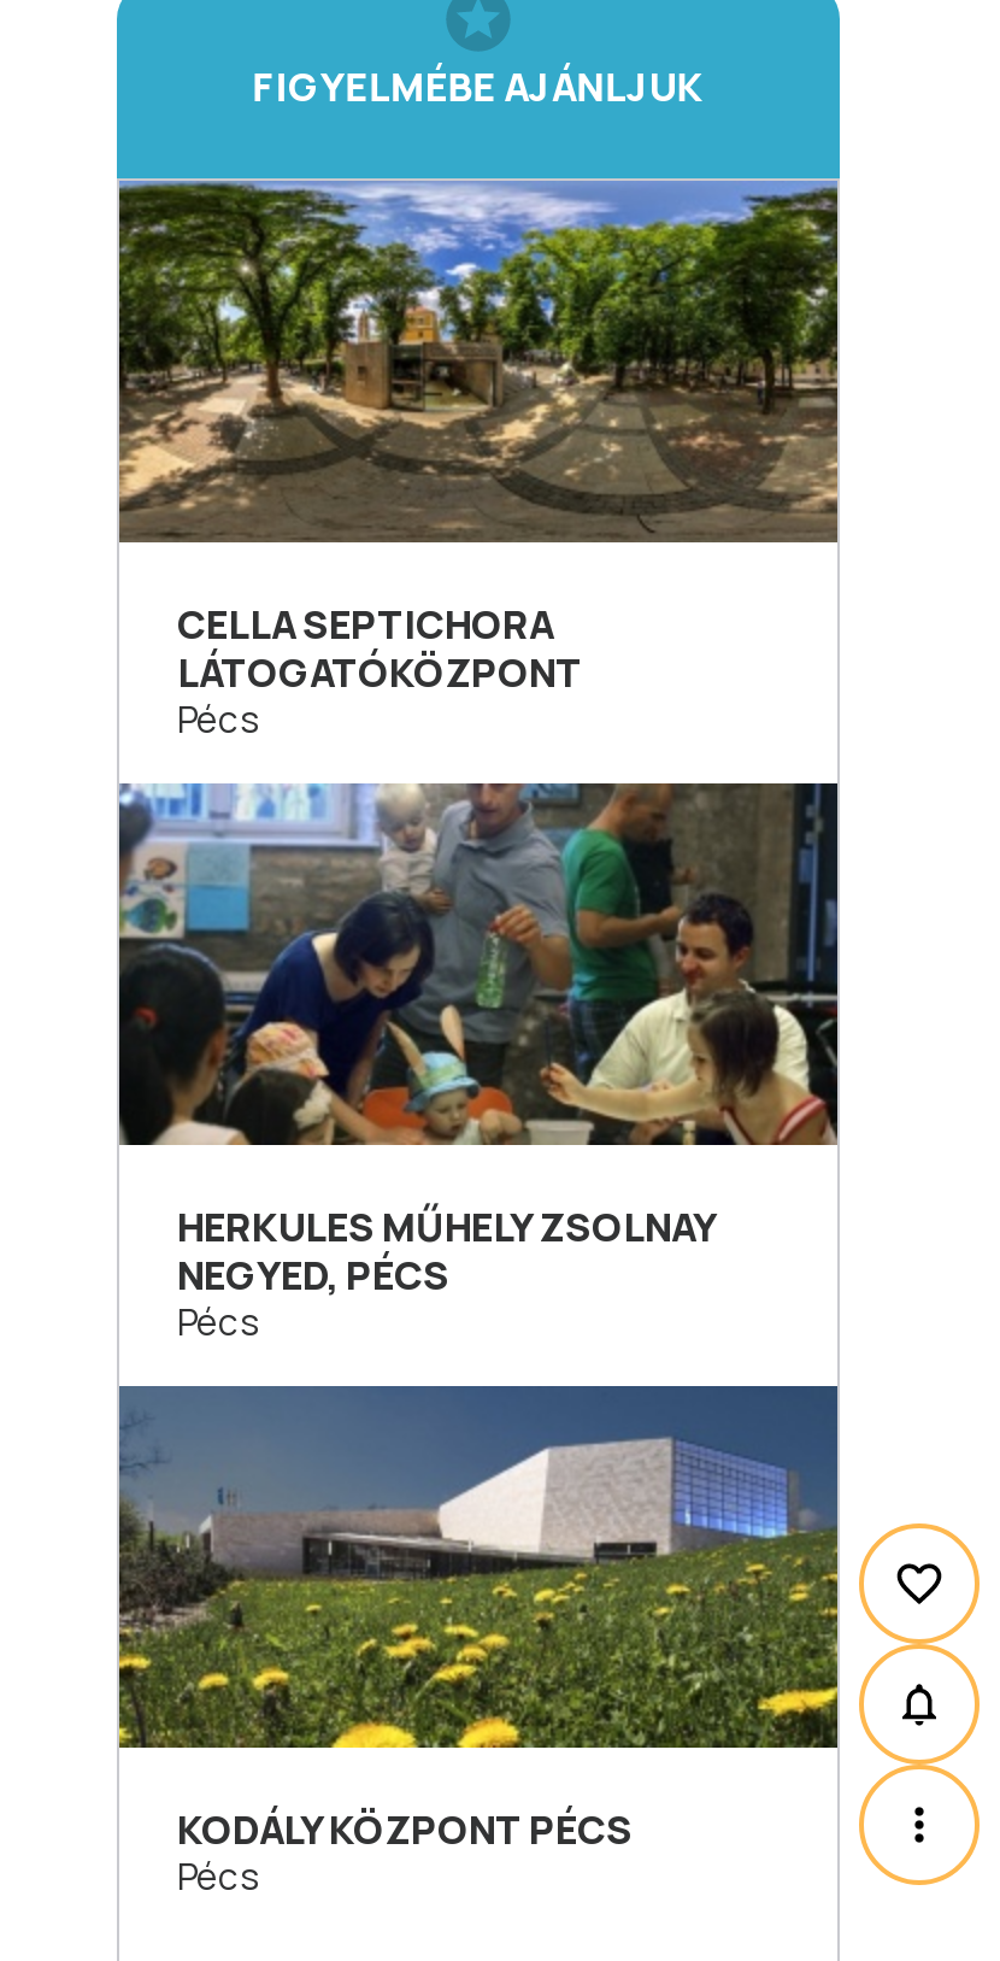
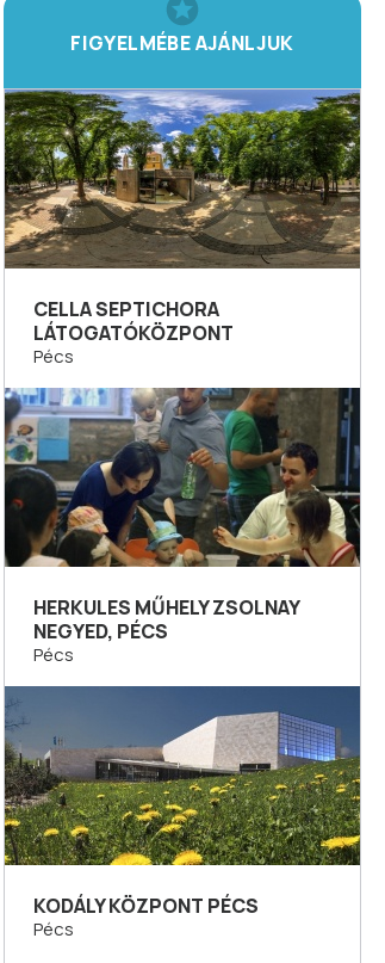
- [image]
